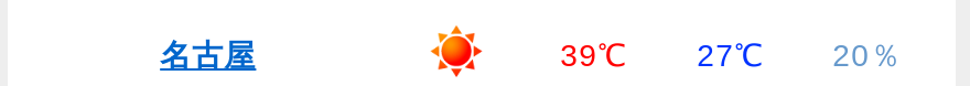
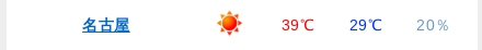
- 39℃ 27℃ 20％
+ 39℃ 29℃ 20％
